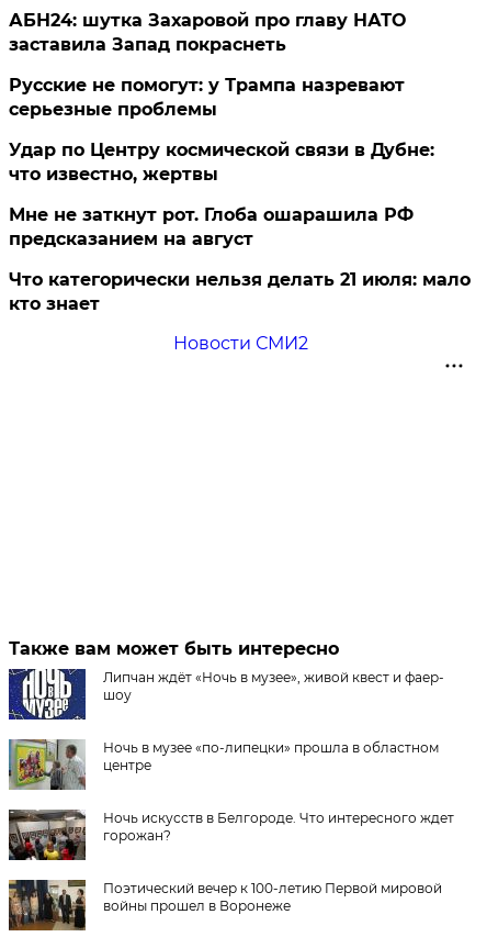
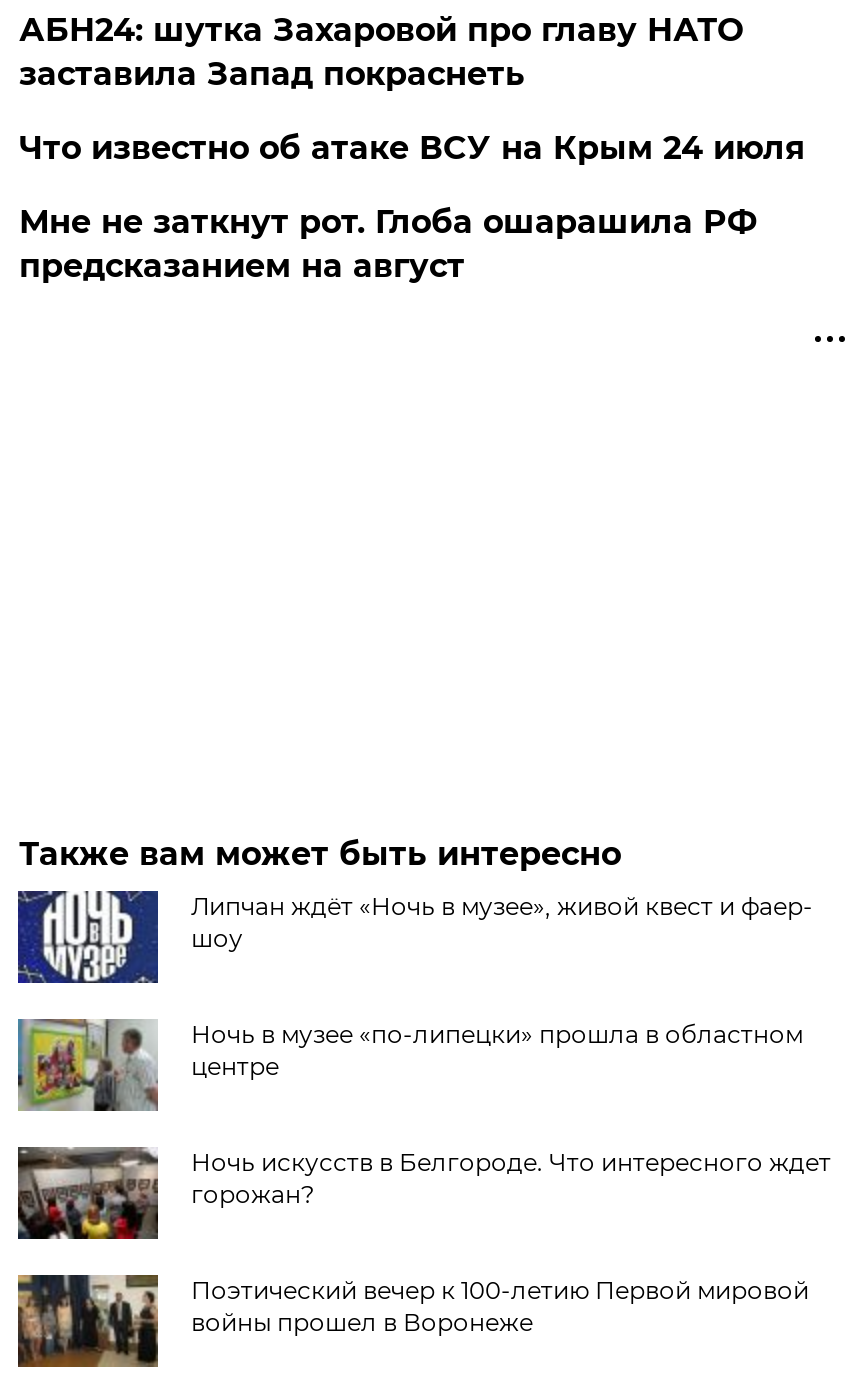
- Русские не помогут: у Трампа назревают
- серьезные проблемы
- Удар по Центру космической связи в Дубне:
- что известно, жертвы
+ Что известно об атаке ВСУ на Крым 24 июля

- Что категорически нельзя делать 21 июля: мало
- кто знает
- Новости СМИ2
